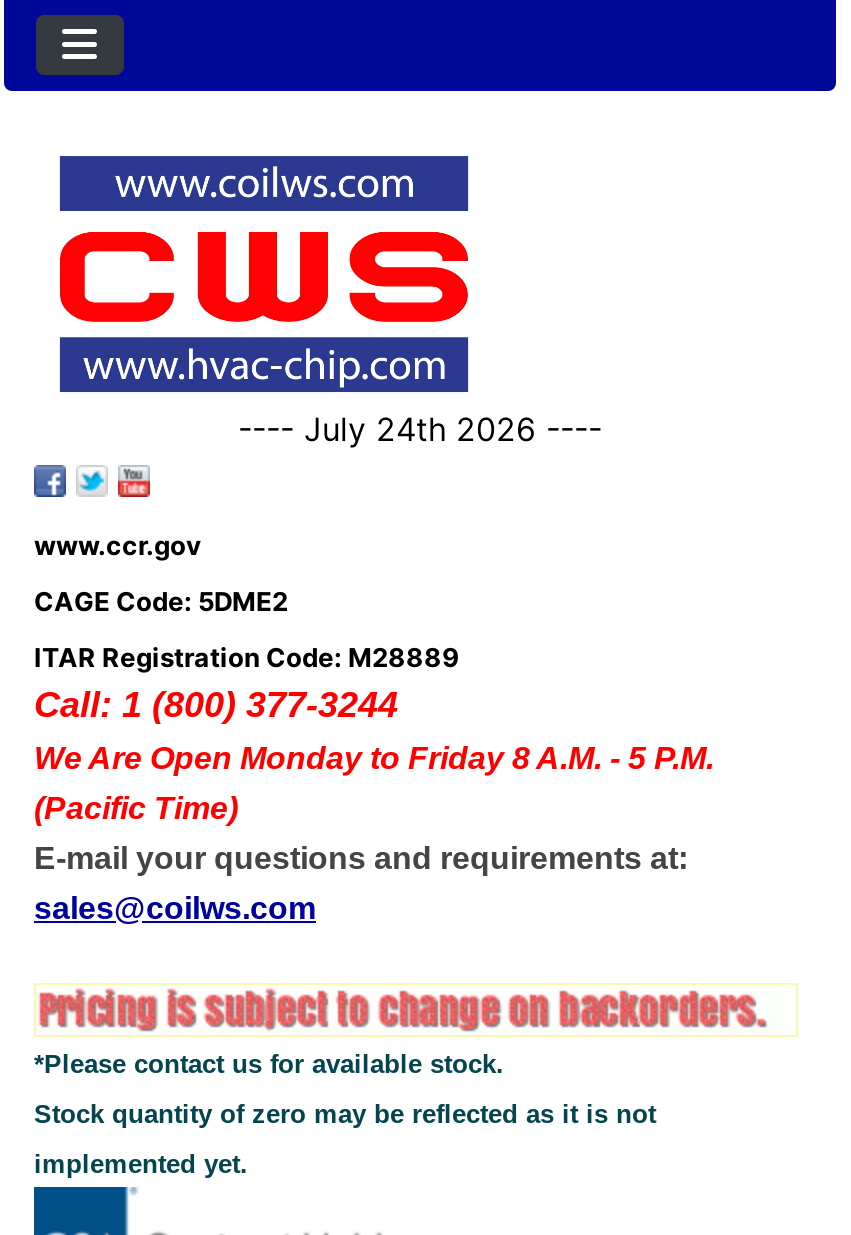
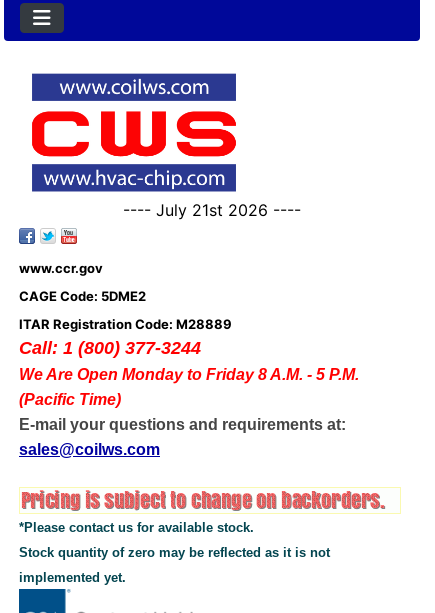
- ---- July 24th 2026 ----
+ ---- July 21st 2026 ----
